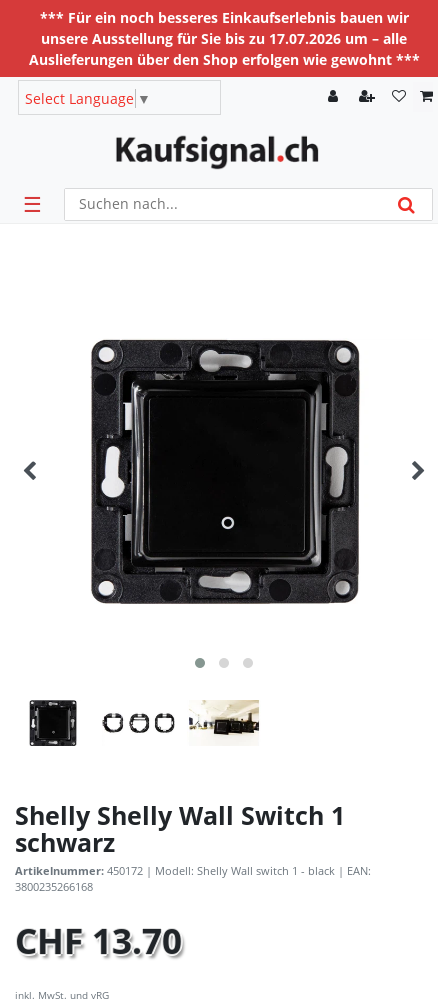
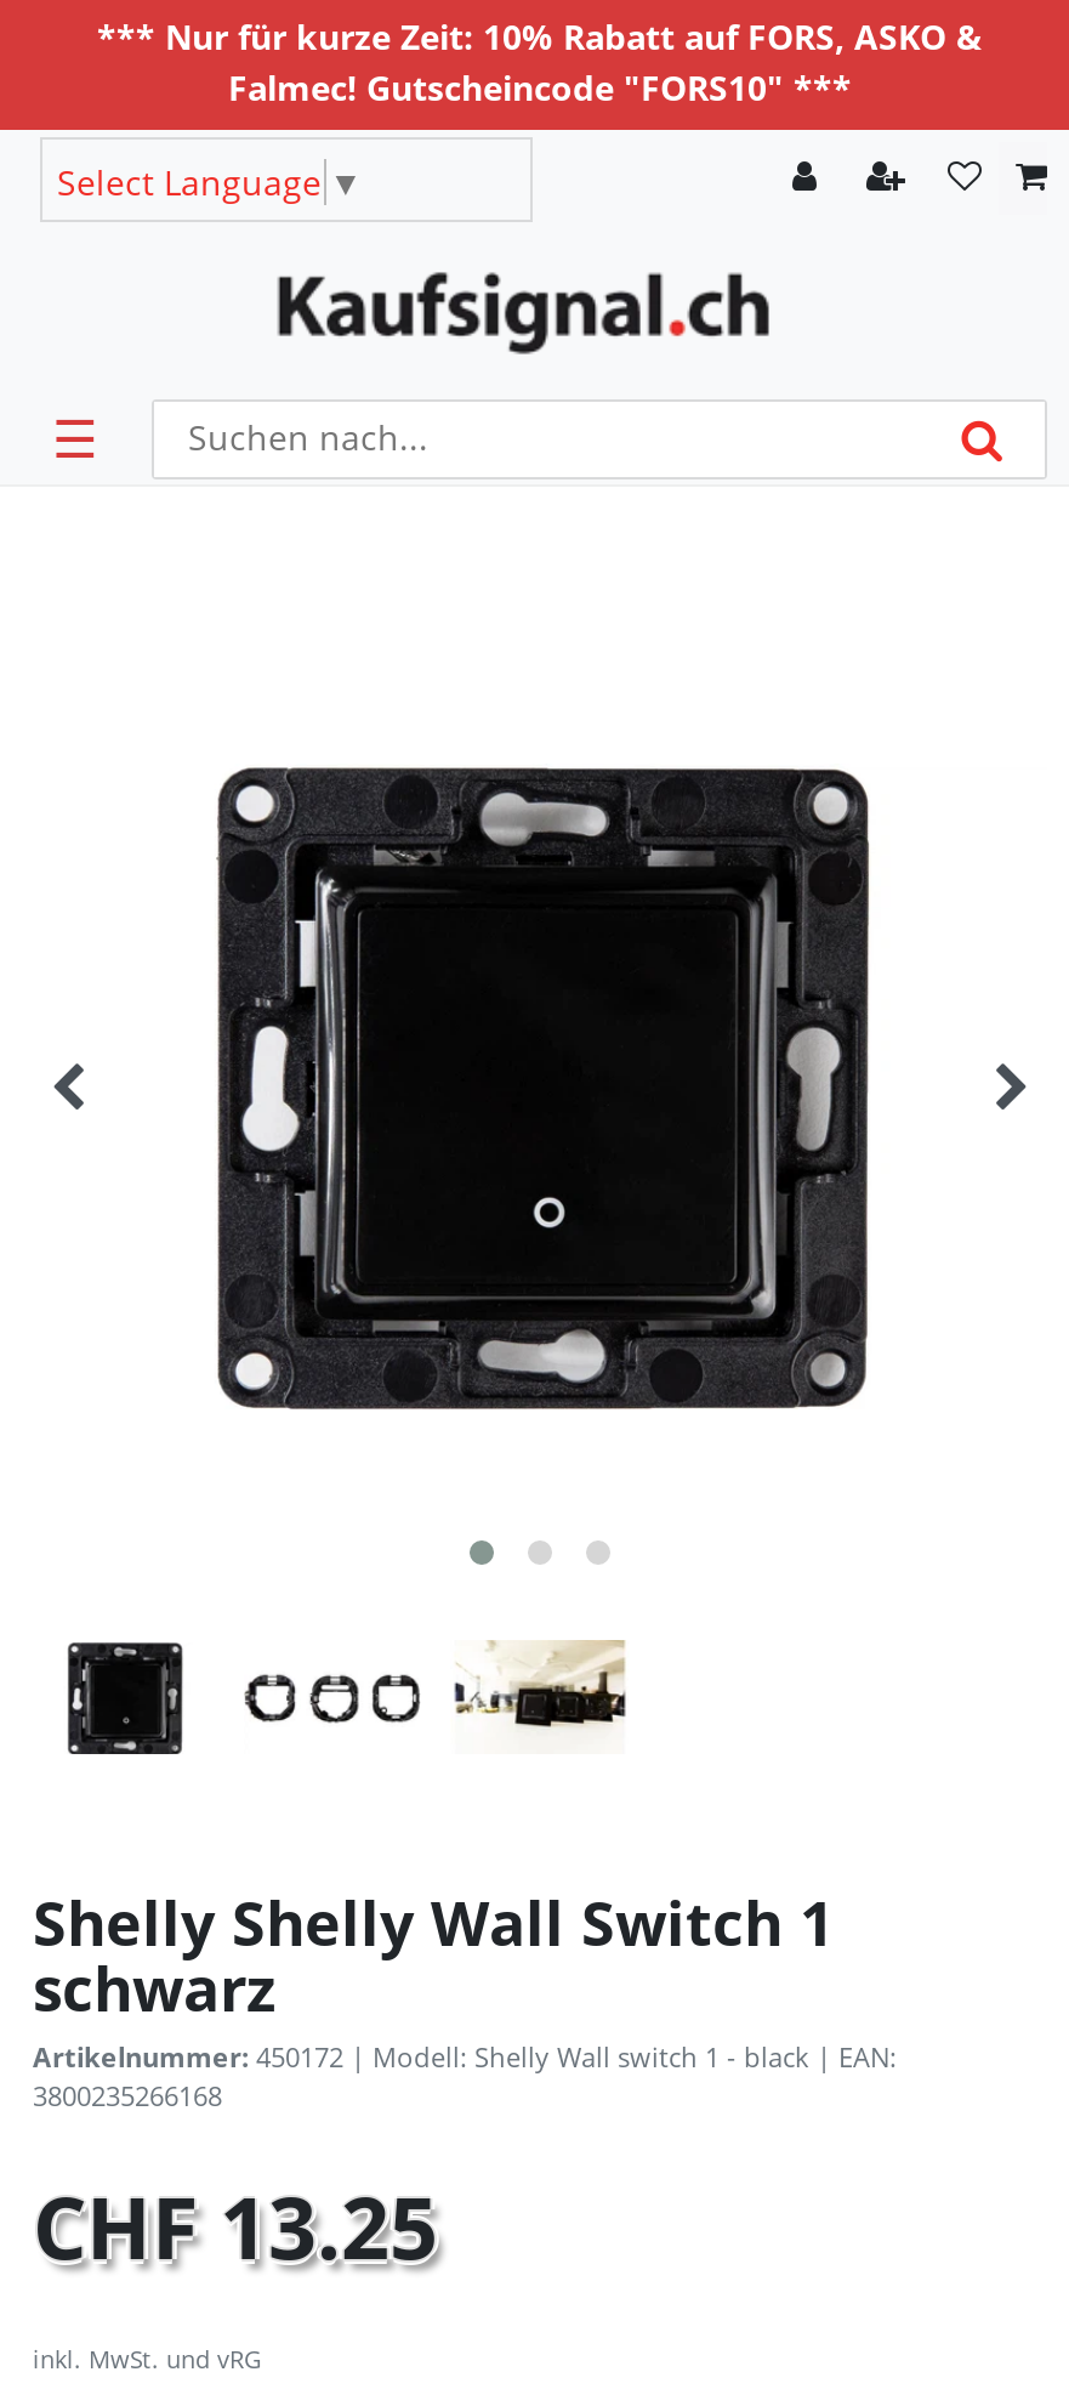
- *** Für ein noch besseres Einkaufserlebnis bauen wir
- unsere Ausstellung für Sie bis zu 17.07.2026 um – alle
- Auslieferungen über den Shop erfolgen wie gewohnt ***
+ *** Nur für kurze Zeit: 10% Rabatt auf FORS, ASKO &
+ Falmec! Gutscheincode "FORS10" ***

- CHF 13.70
+ CHF 13.25
